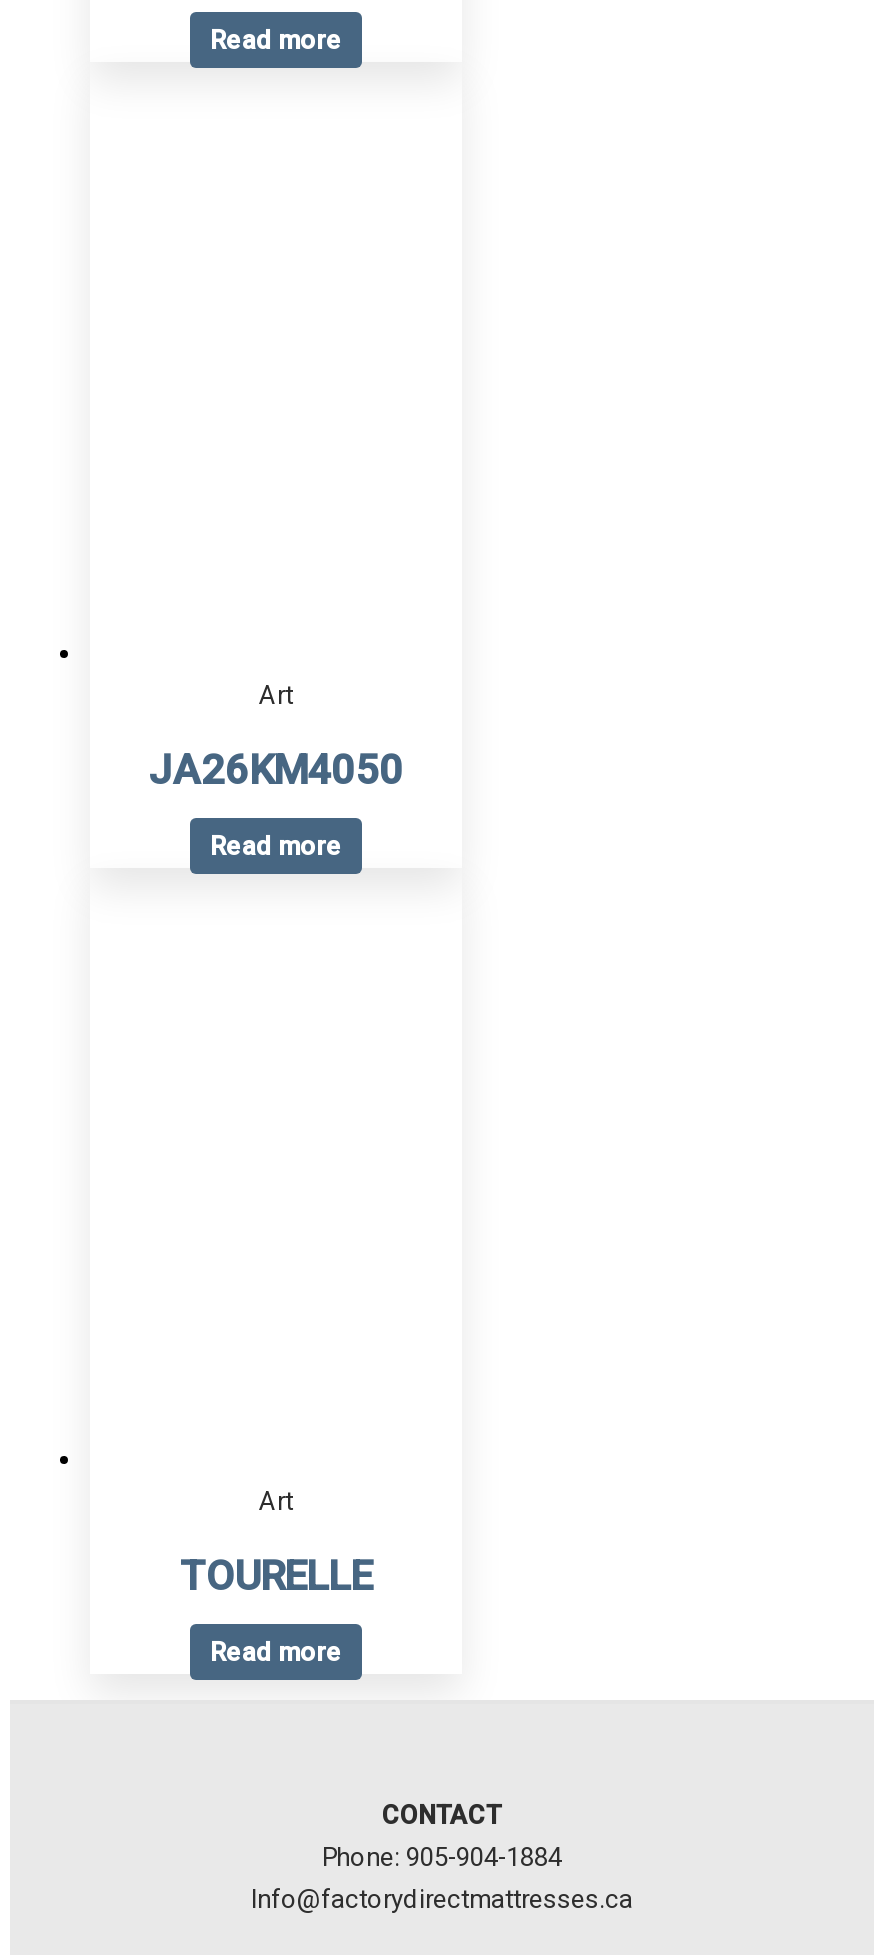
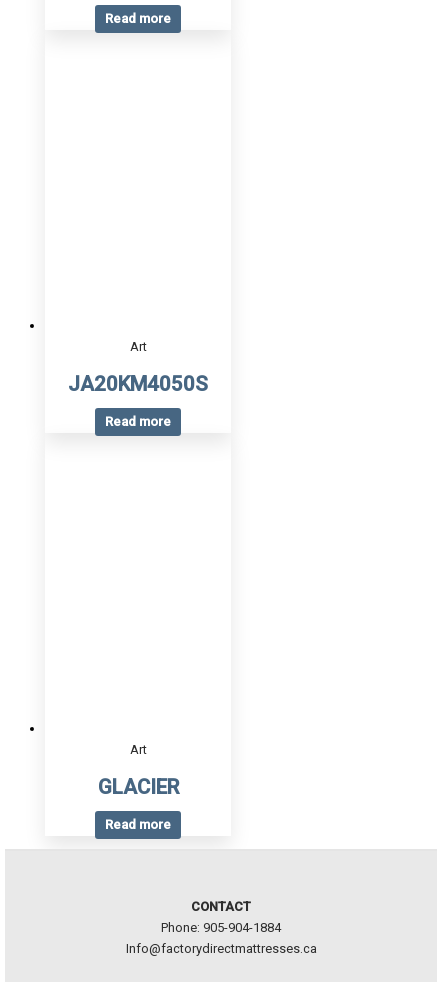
- JA26KM4050
+ JA20KM4050S

- TOURELLE
+ GLACIER
